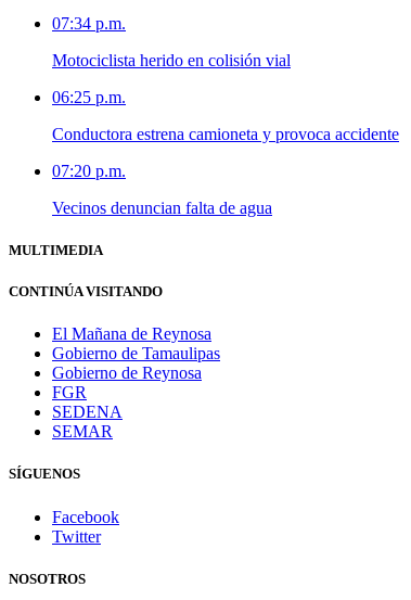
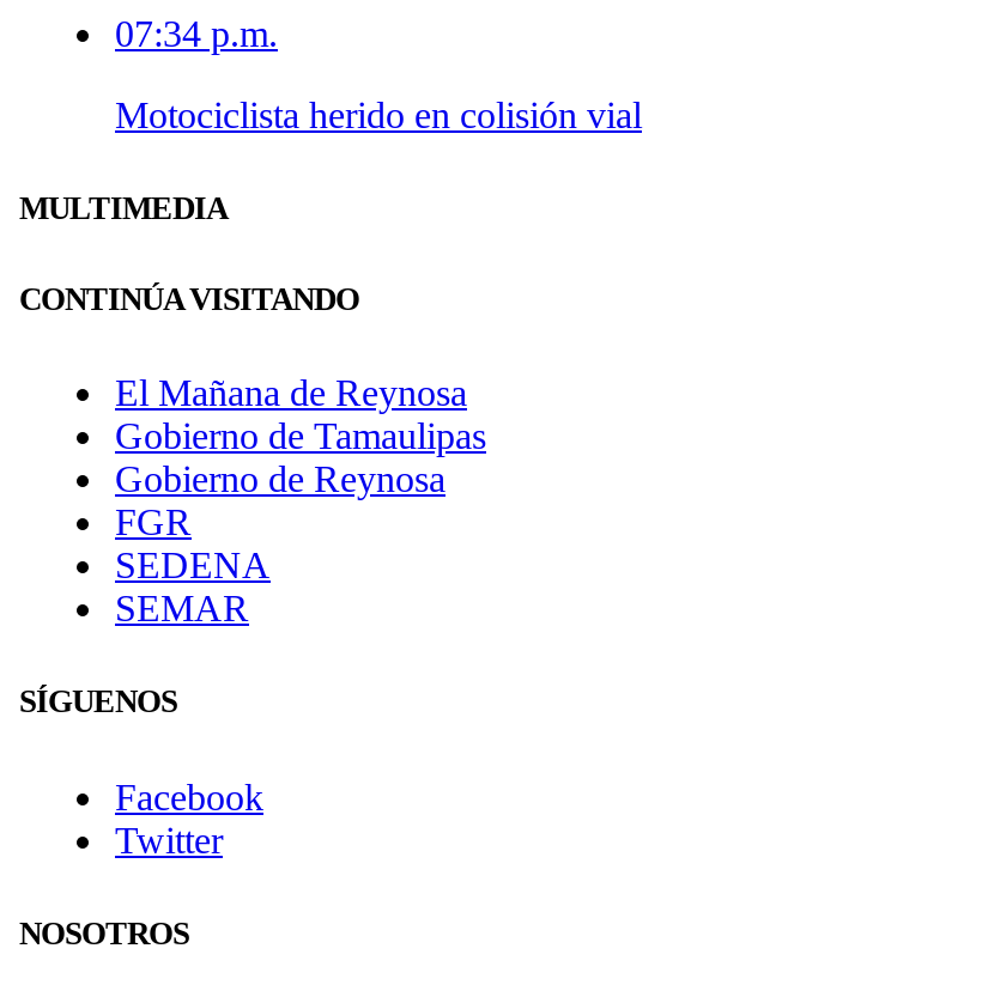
- 06:25 p.m.
- Conductora estrena camioneta y provoca accidente
- 07:20 p.m.
- Vecinos denuncian falta de agua
